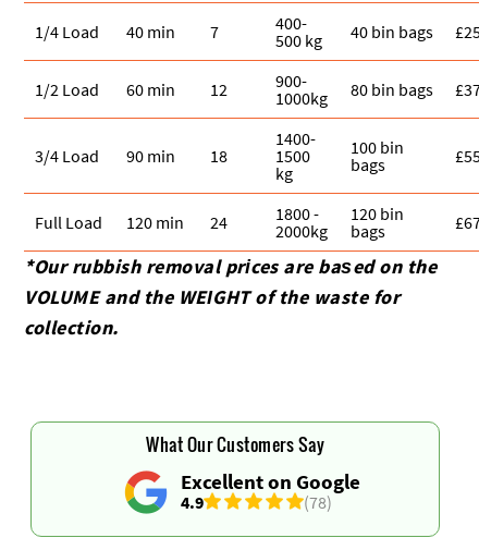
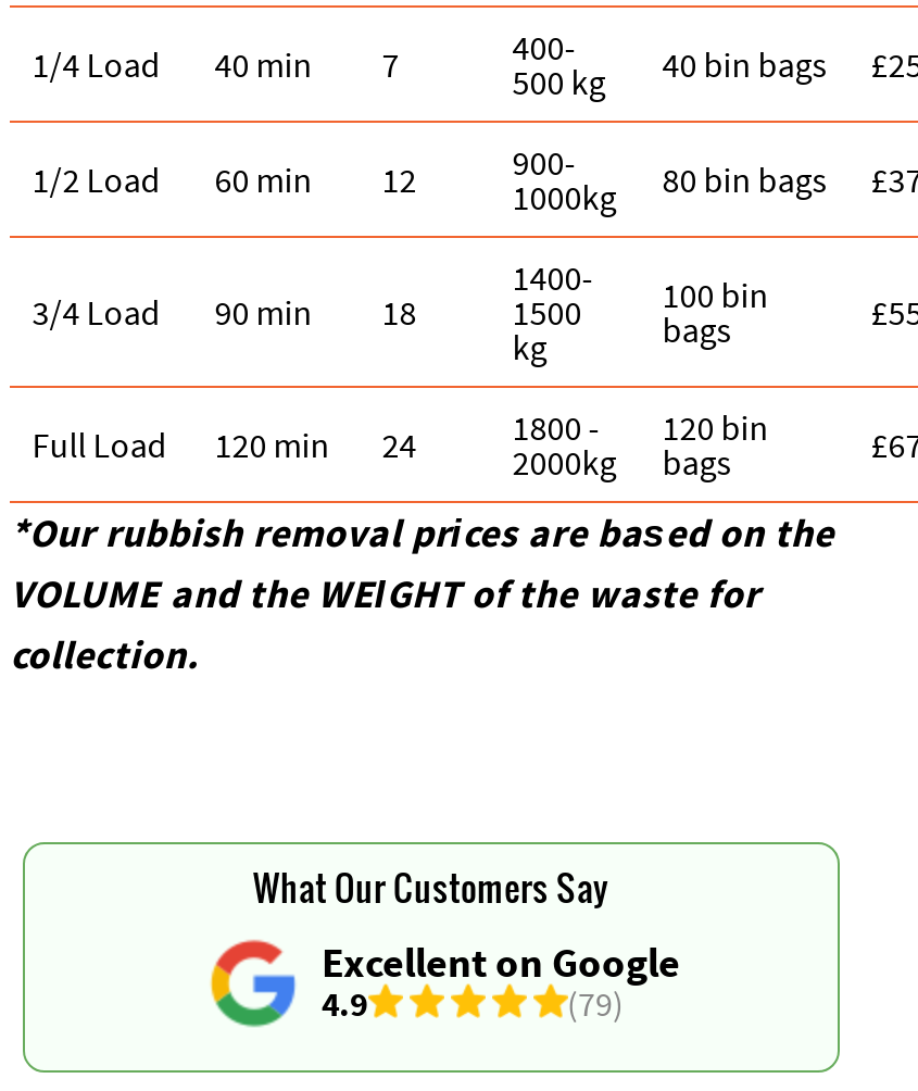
- (78)
+ (79)
